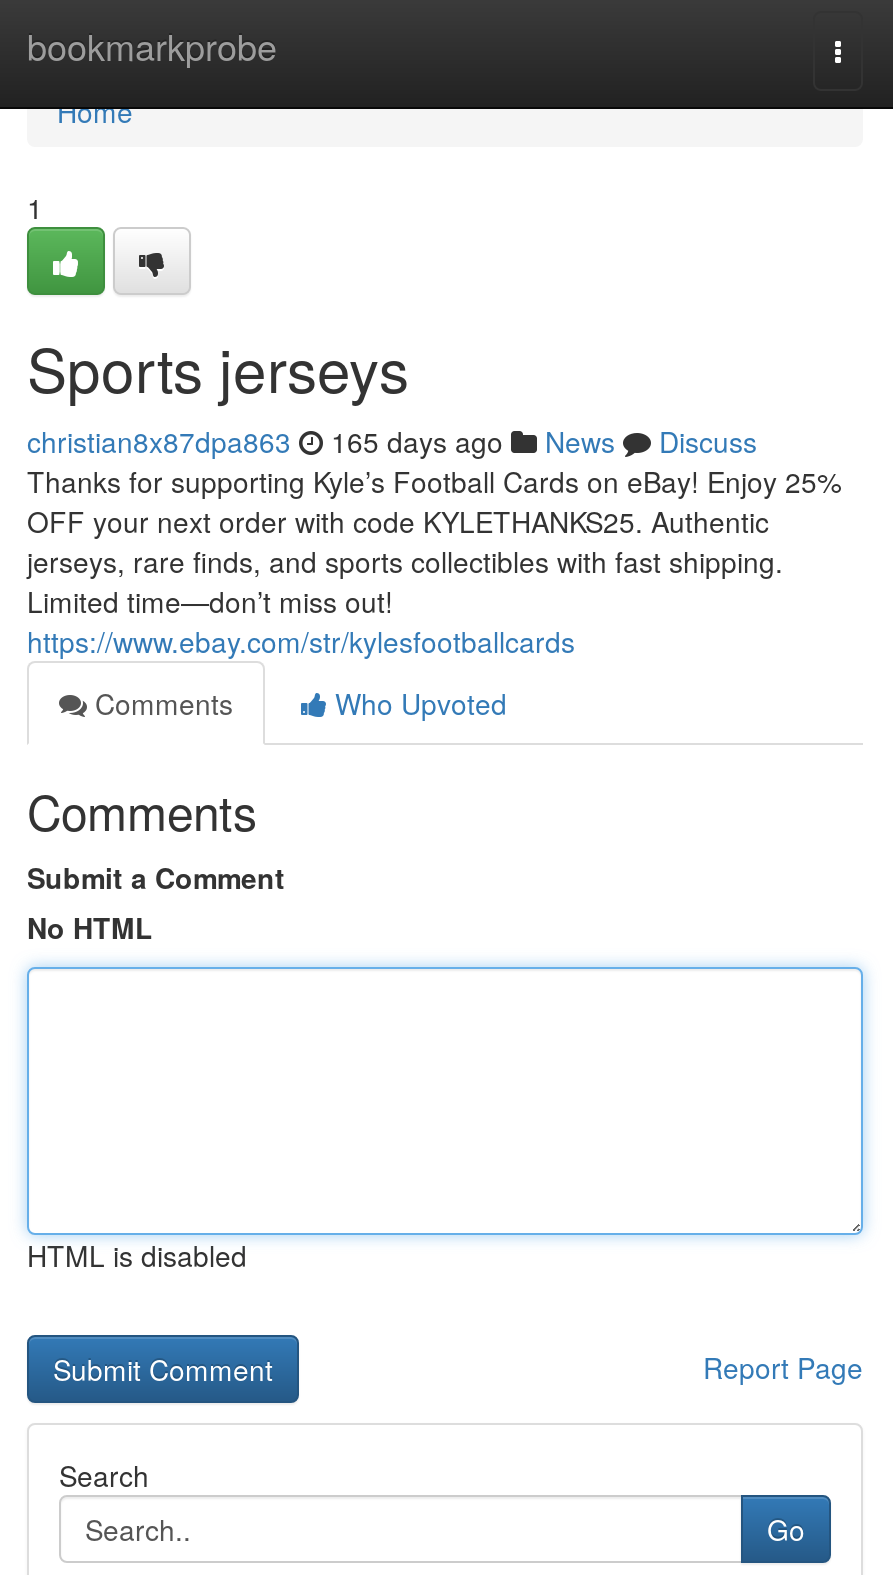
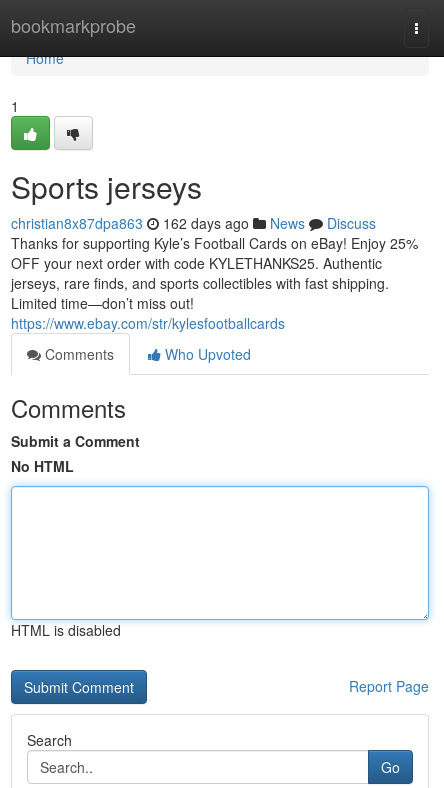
- christian8x87dpa863 165 days ago News Discuss
+ christian8x87dpa863 162 days ago News Discuss
